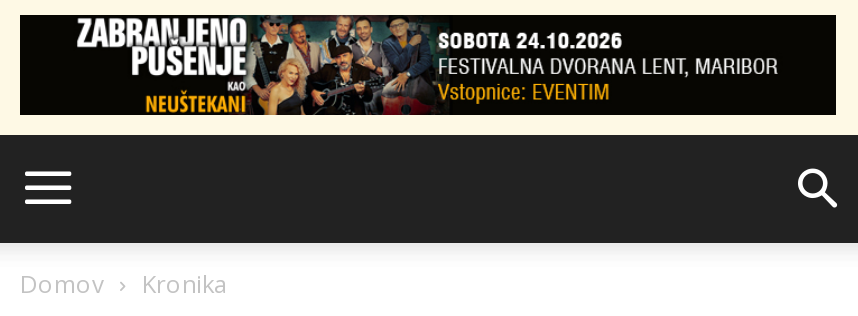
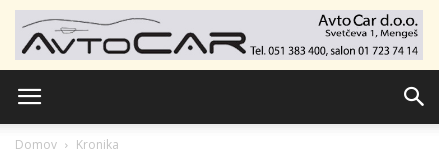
- [image]
+ [image]
